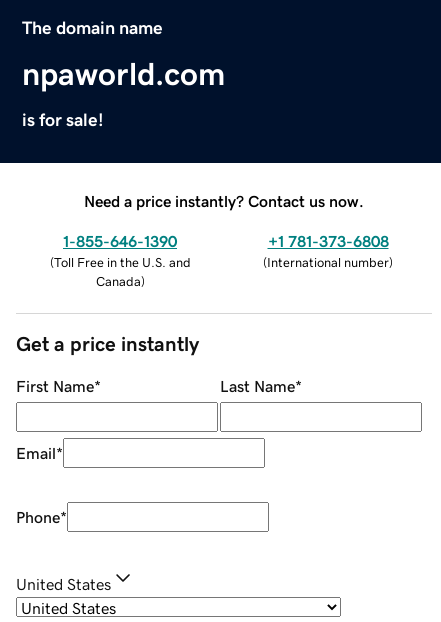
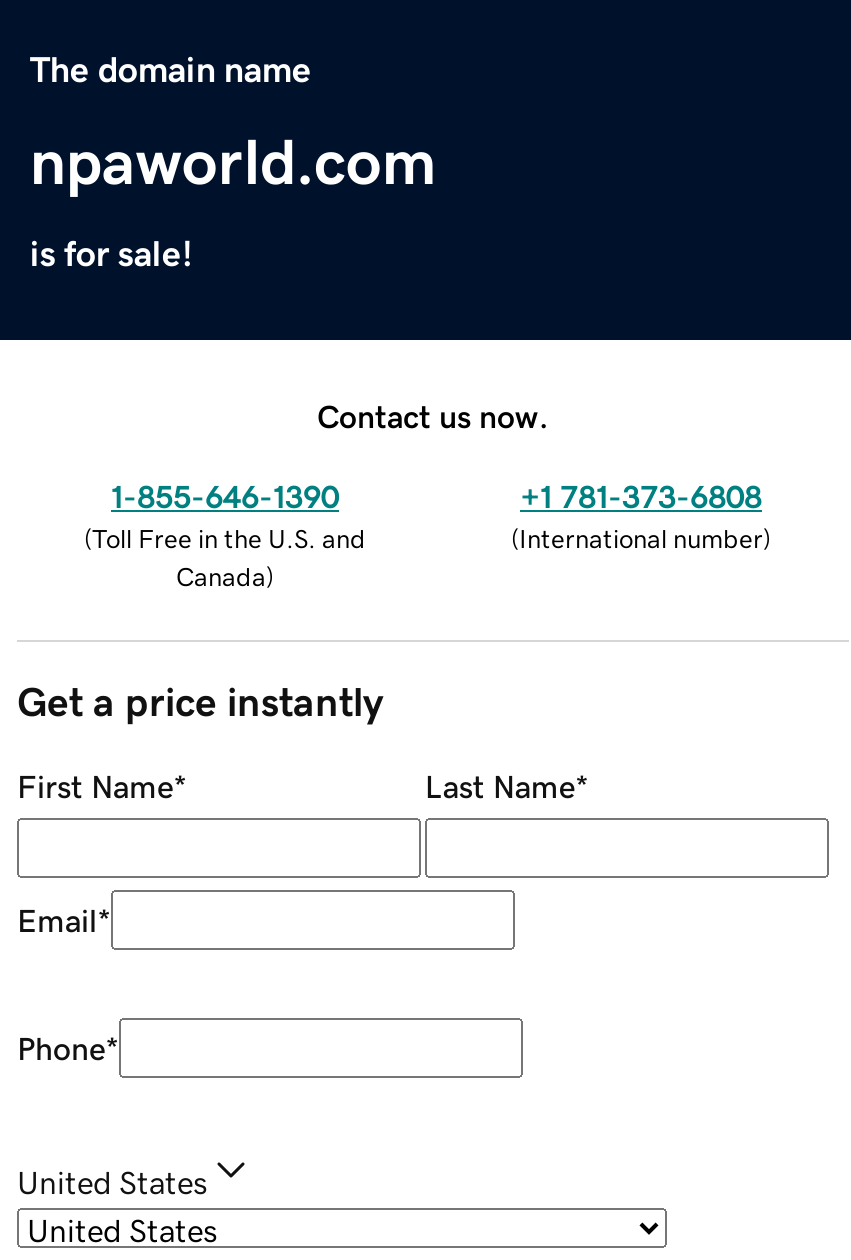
- Need a price instantly? Contact us now.
+ Contact us now.
